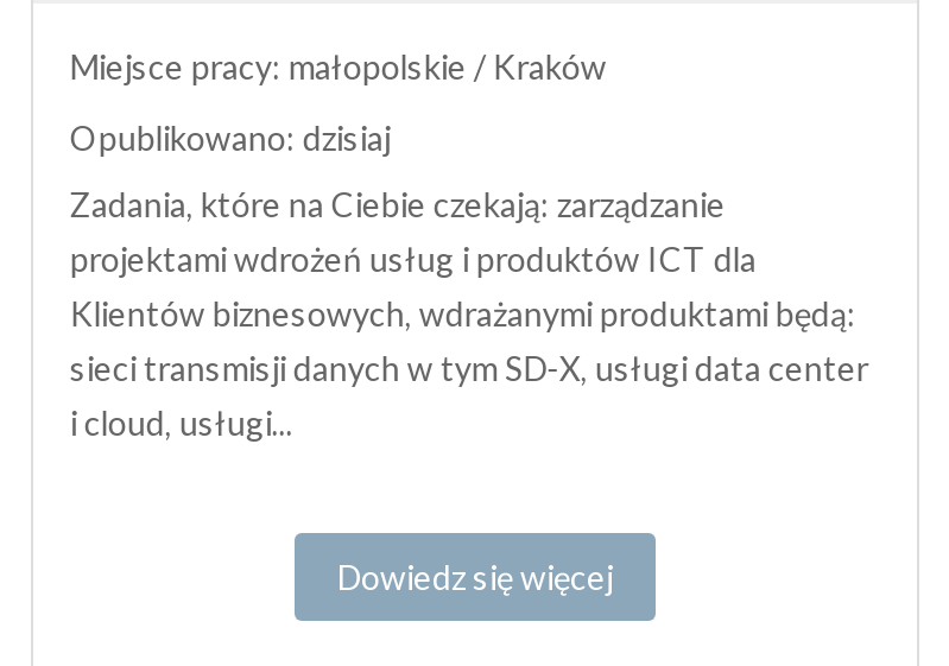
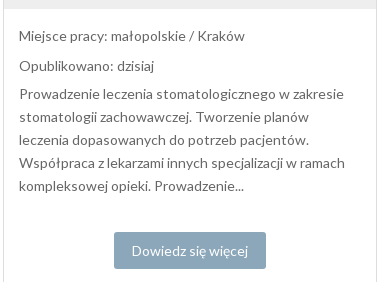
- Zadania, które na Ciebie czekają: zarządzanie
- projektami wdrożeń usług i produktów ICT dla
- Klientów biznesowych, wdrażanymi produktami będą:
- sieci transmisji danych w tym SD-X, usługi data center
- i cloud, usługi...
+ Prowadzenie leczenia stomatologicznego w zakresie
+ stomatologii zachowawczej. Tworzenie planów
+ leczenia dopasowanych do potrzeb pacjentów.
+ Współpraca z lekarzami innych specjalizacji w ramach
+ kompleksowej opieki. Prowadzenie...
